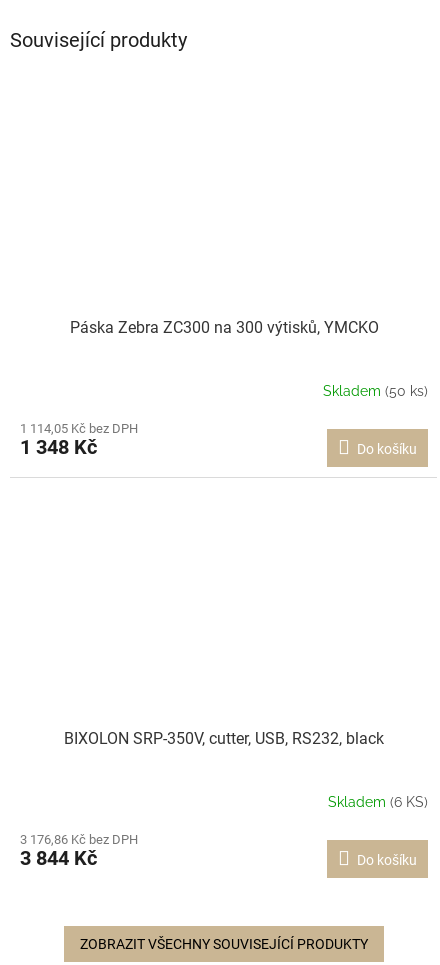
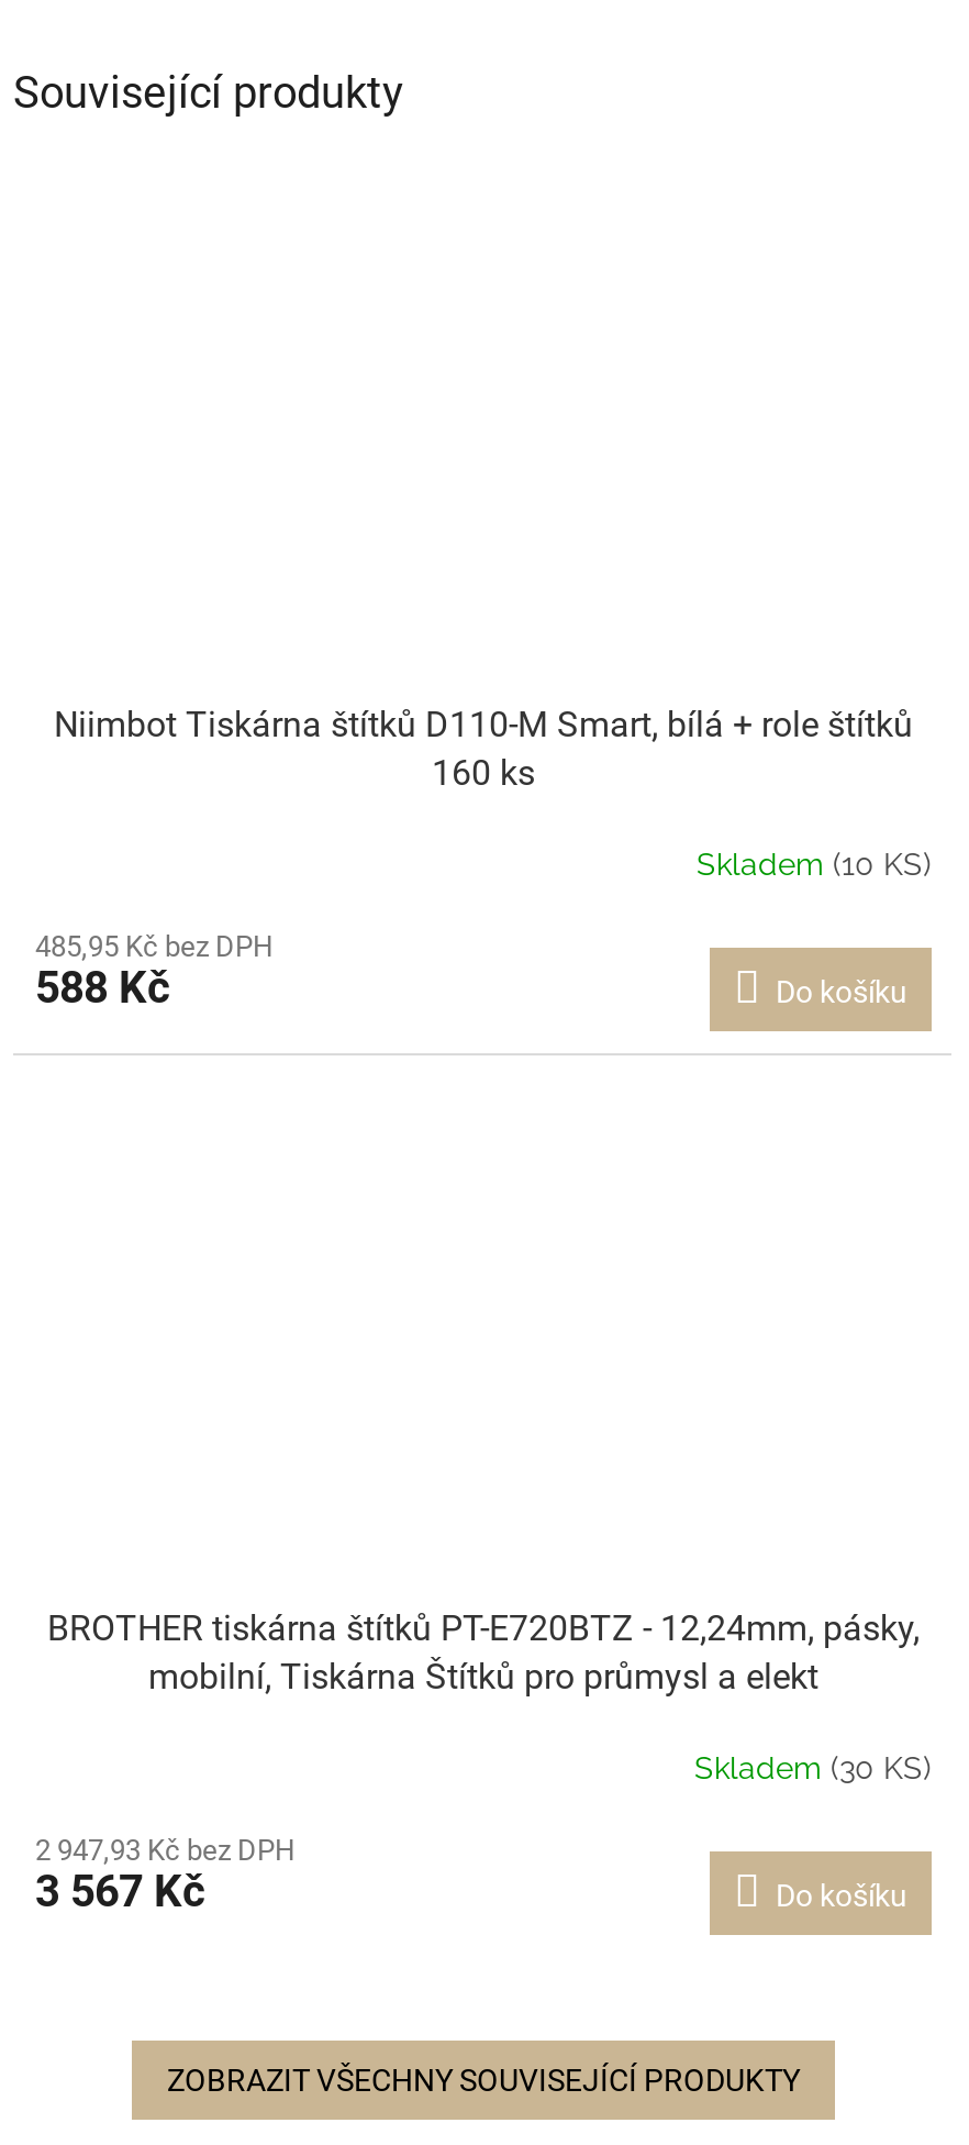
- Páska Zebra ZC300 na 300 výtisků, YMCKO
+ Niimbot Tiskárna štítků D110-M Smart, bílá + role štítků
+ 160 ks

- Skladem (50 ks)
+ Skladem (10 KS)

- 1 114,05 Kč bez DPH
- 1 348 Kč
+ 485,95 Kč bez DPH
+ 588 Kč

- BIXOLON SRP-350V, cutter, USB, RS232, black
+ BROTHER tiskárna štítků PT-E720BTZ - 12,24mm, pásky,
+ mobilní, Tiskárna Štítků pro průmysl a elekt

- Skladem (6 KS)
+ Skladem (30 KS)

- 3 176,86 Kč bez DPH
- 3 844 Kč
+ 2 947,93 Kč bez DPH
+ 3 567 Kč
